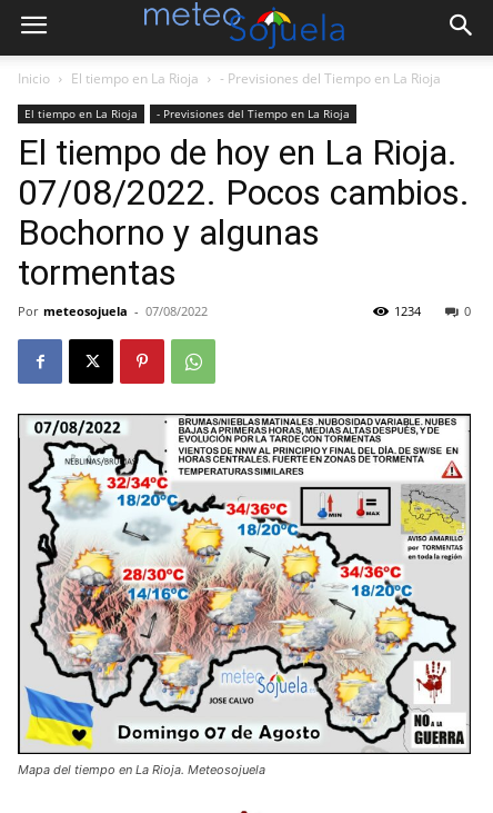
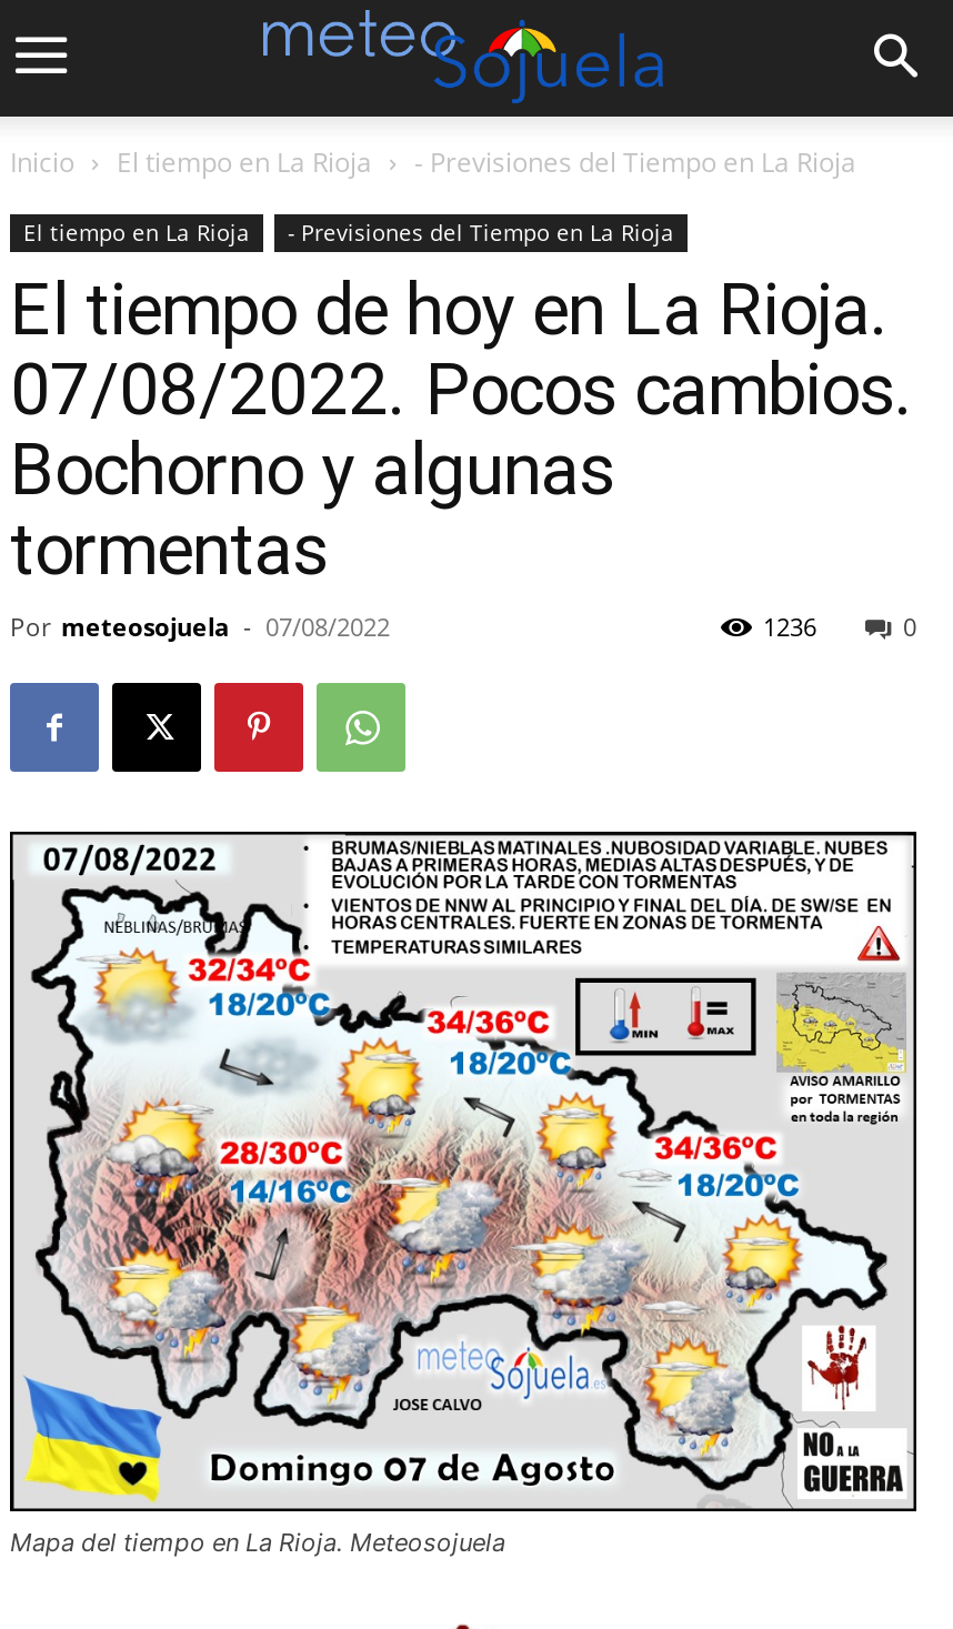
- 1234
+ 1236
